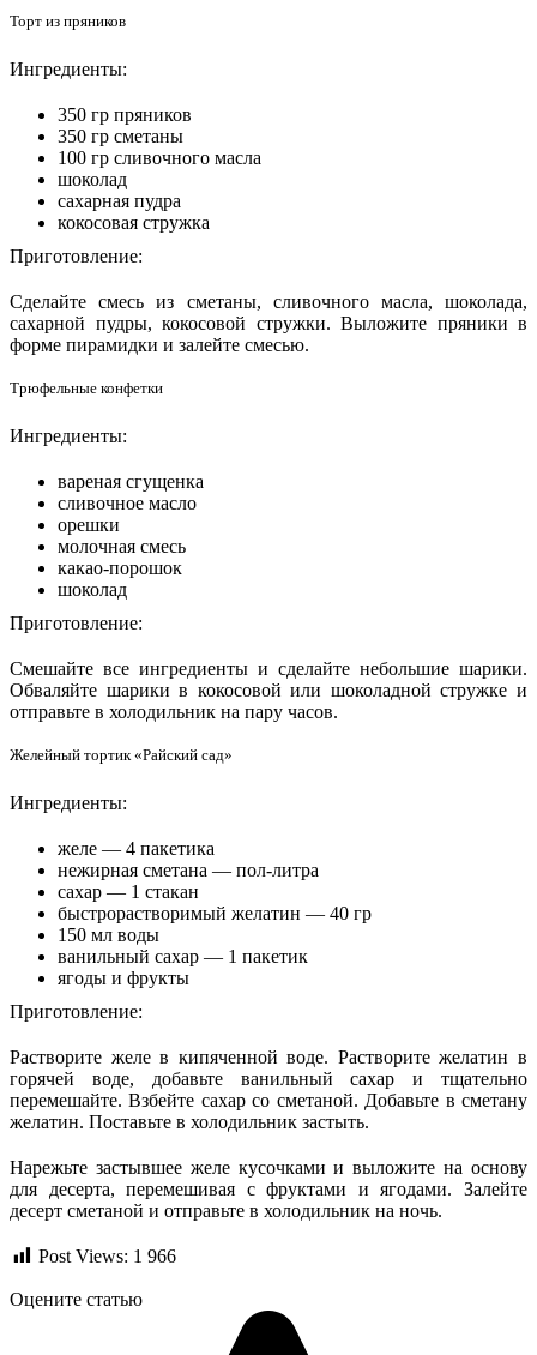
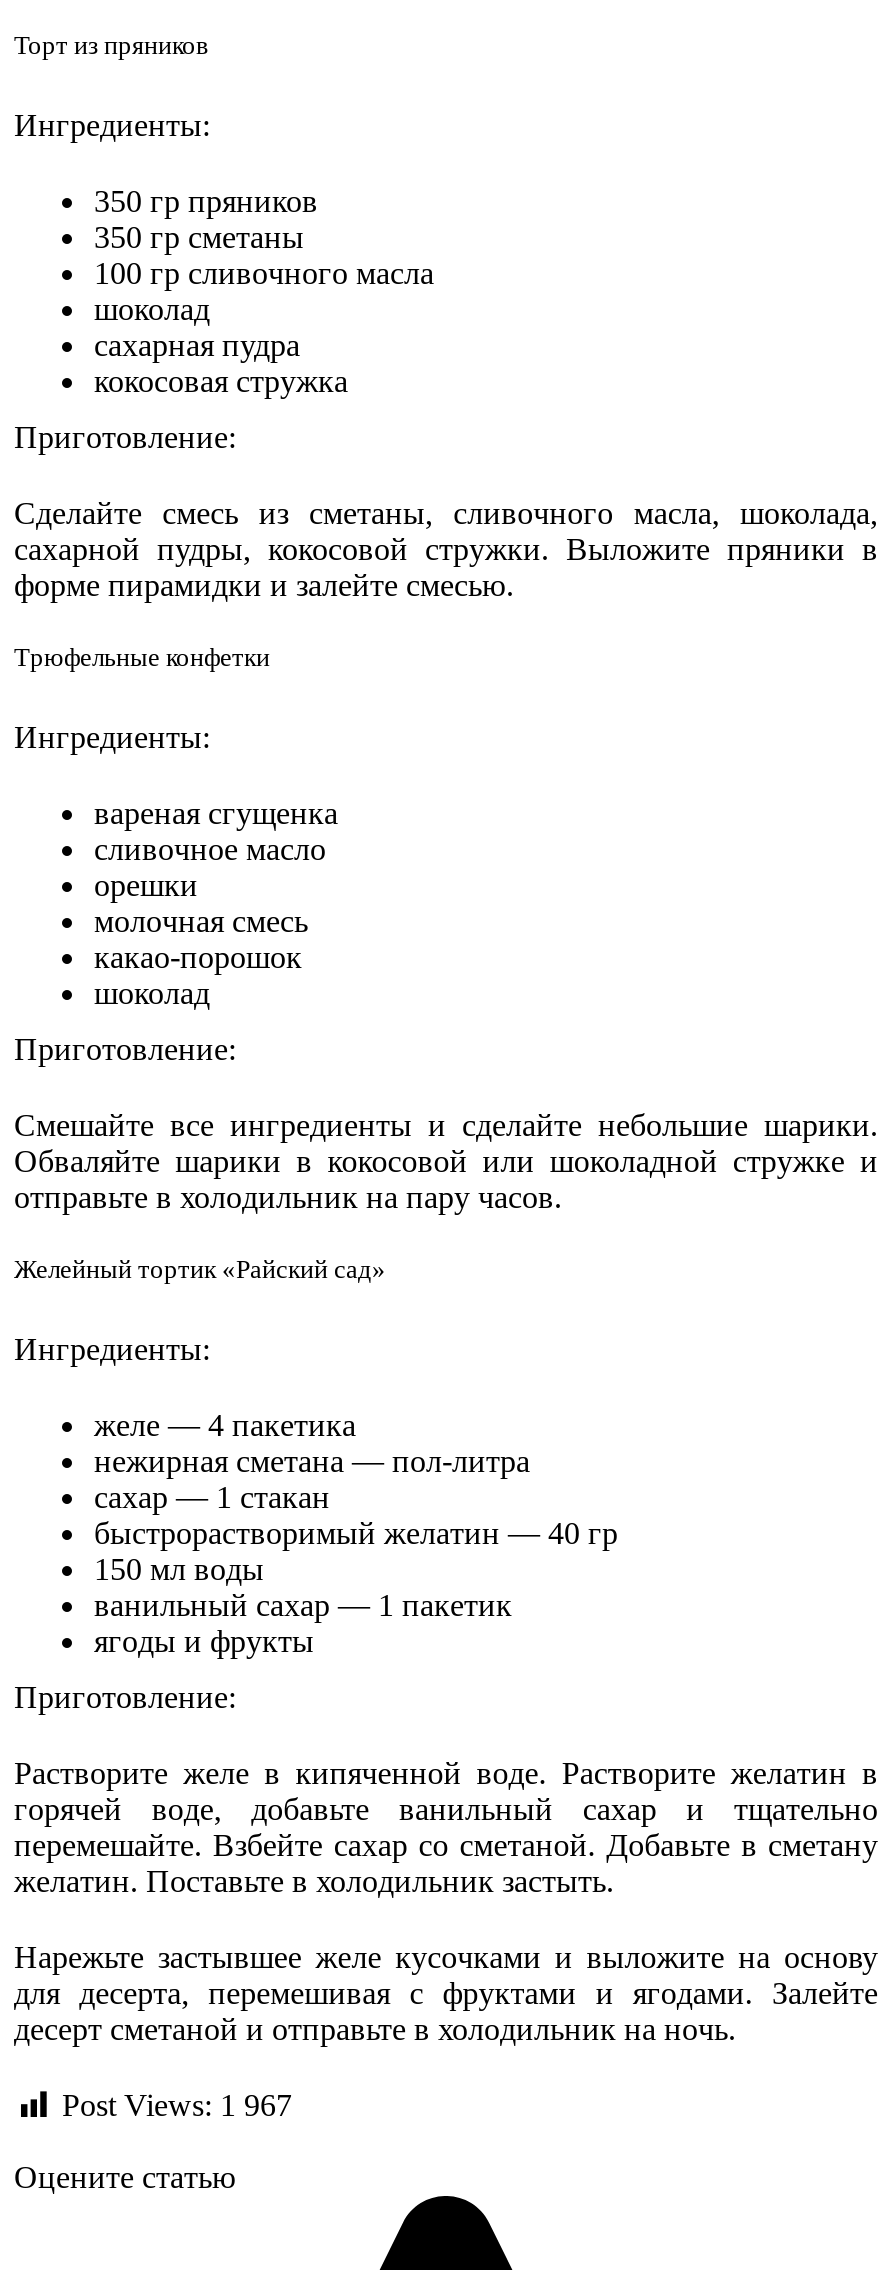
- Post Views: 1 966
+ Post Views: 1 967
